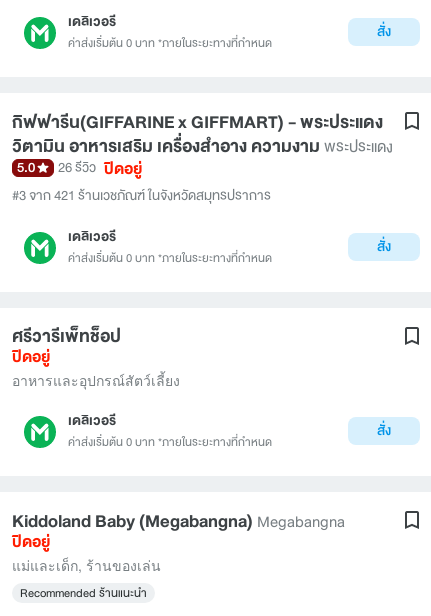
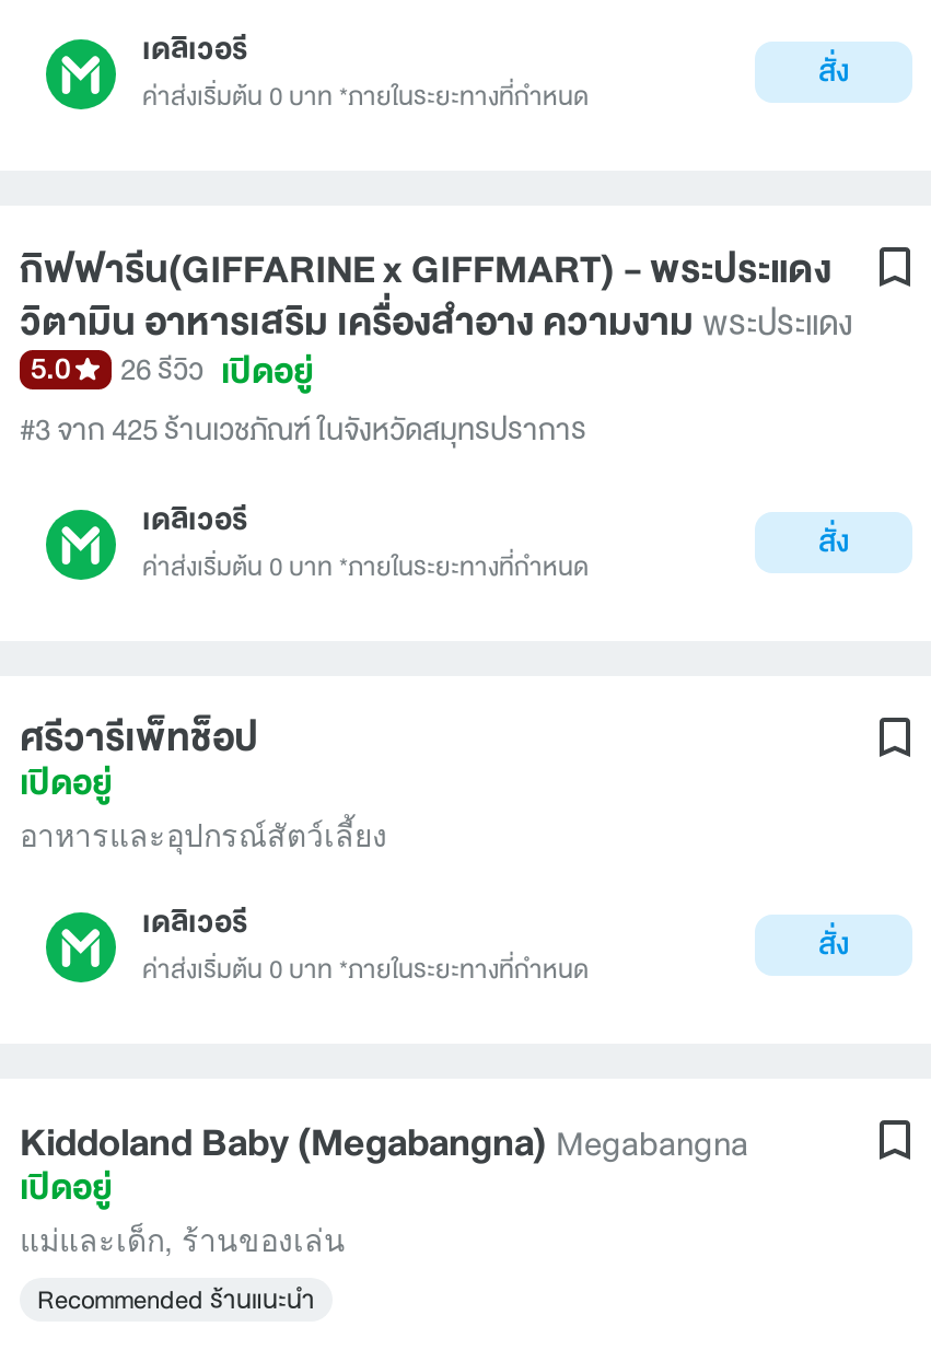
- 26 รีวิว ปิดอยู่
- #3 จาก 421 ร้านเวชภัณฑ์ ในจังหวัดสมุทรปราการ
+ 26 รีวิว เปิดอยู่
+ #3 จาก 425 ร้านเวชภัณฑ์ ในจังหวัดสมุทรปราการ

- ปิดอยู่
+ เปิดอยู่

- ปิดอยู่
+ เปิดอยู่
